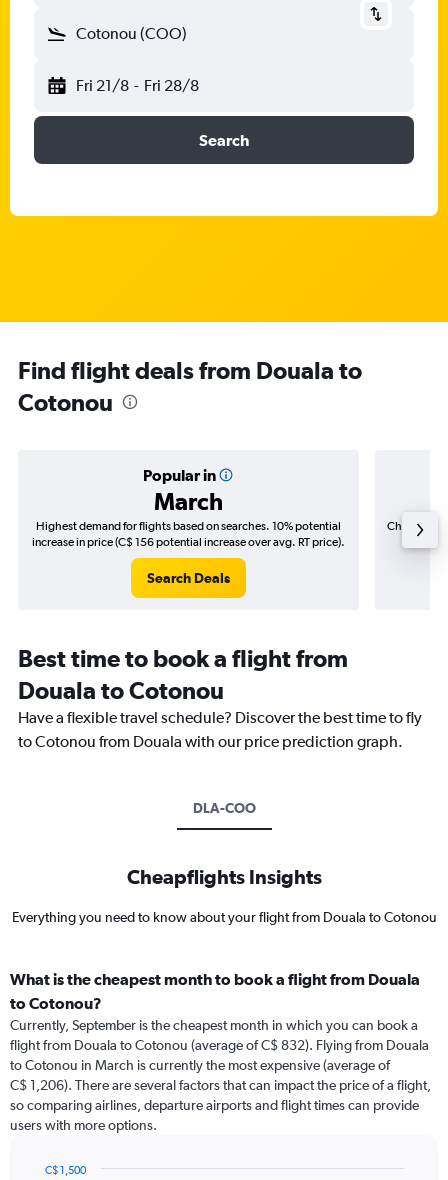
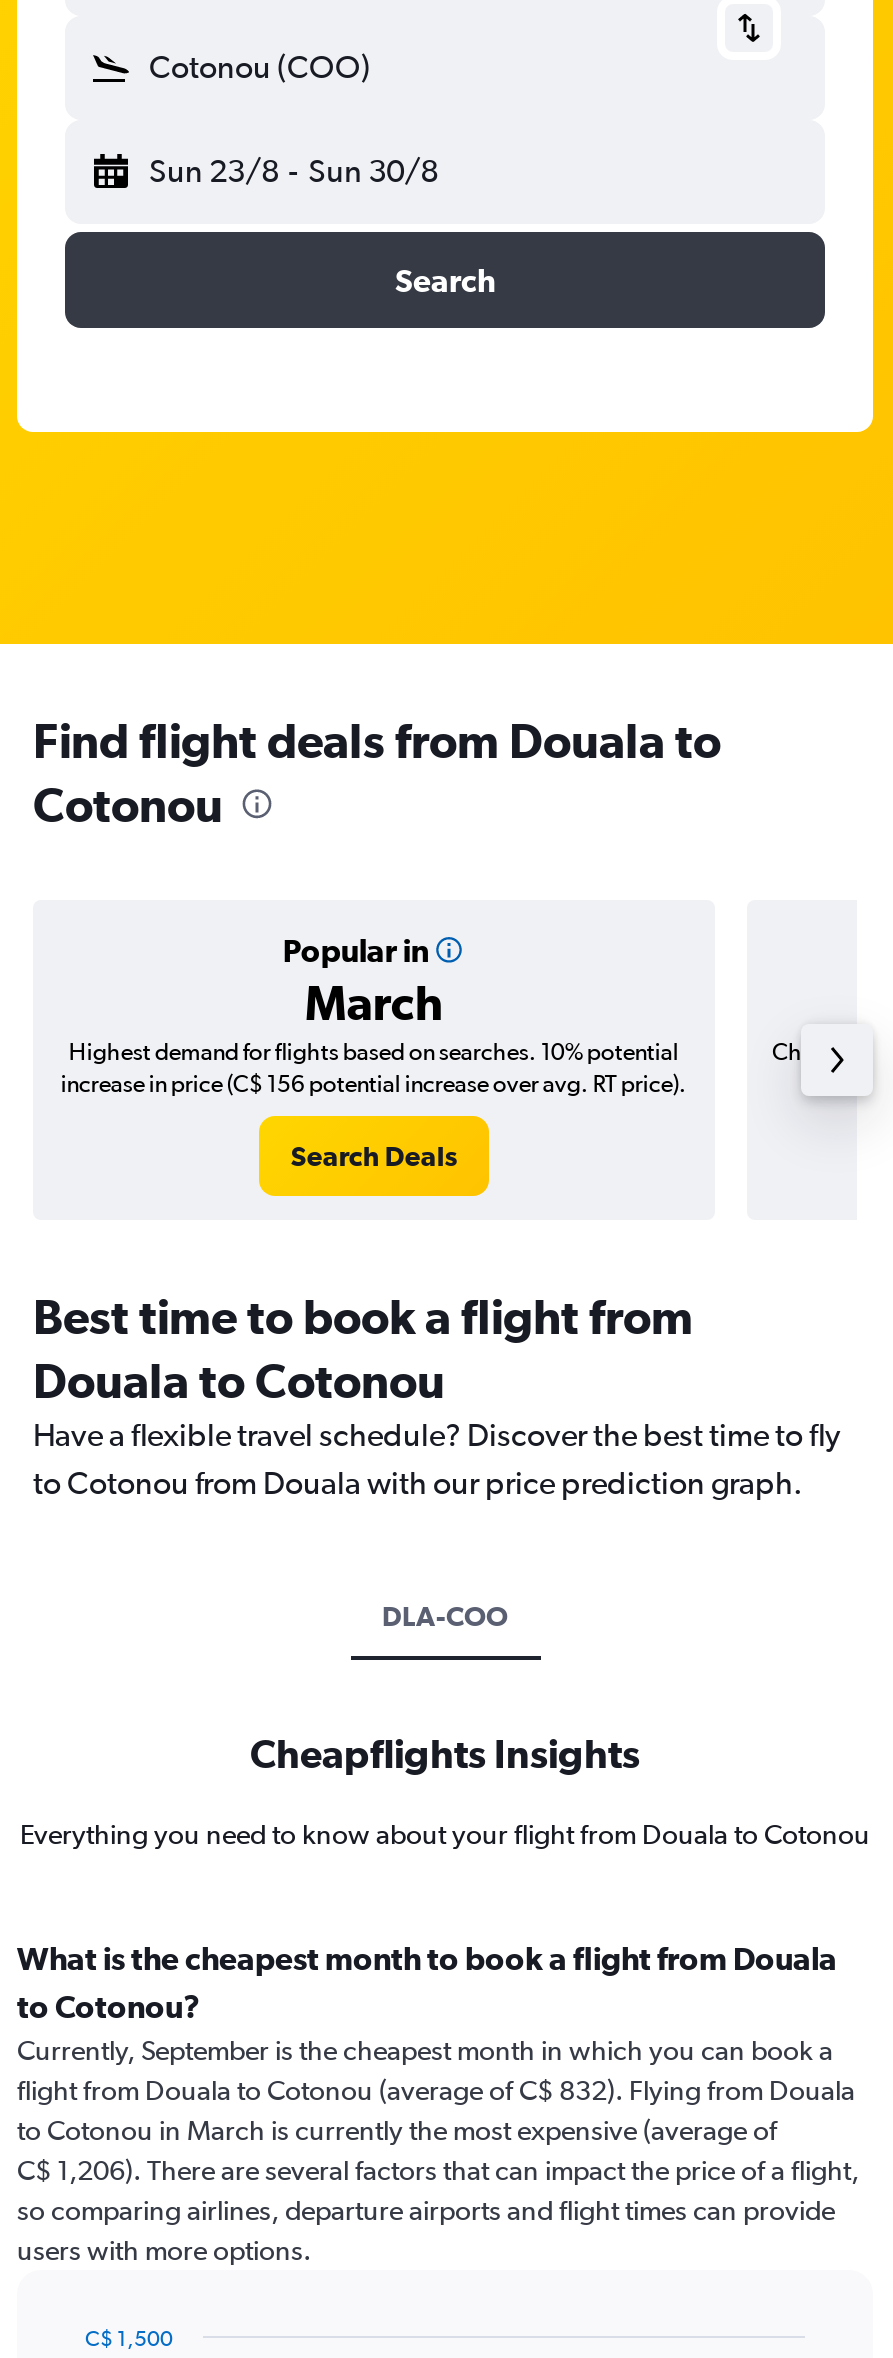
- Fri 21/8 - Fri 28/8
+ Sun 23/8 - Sun 30/8
